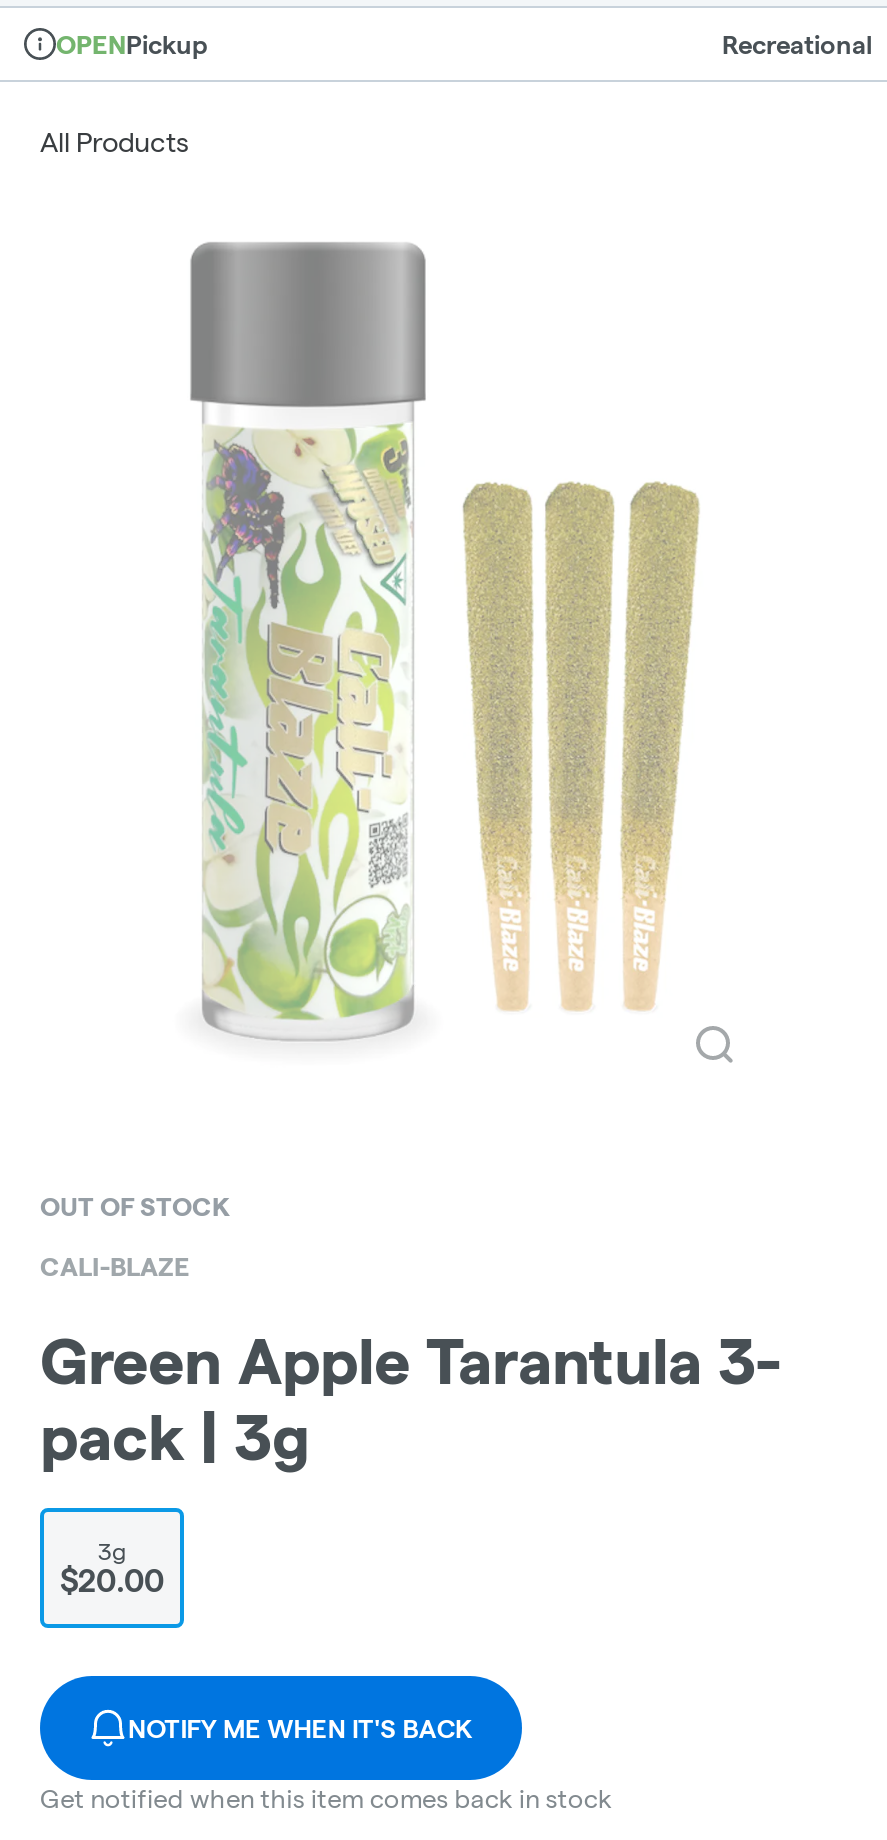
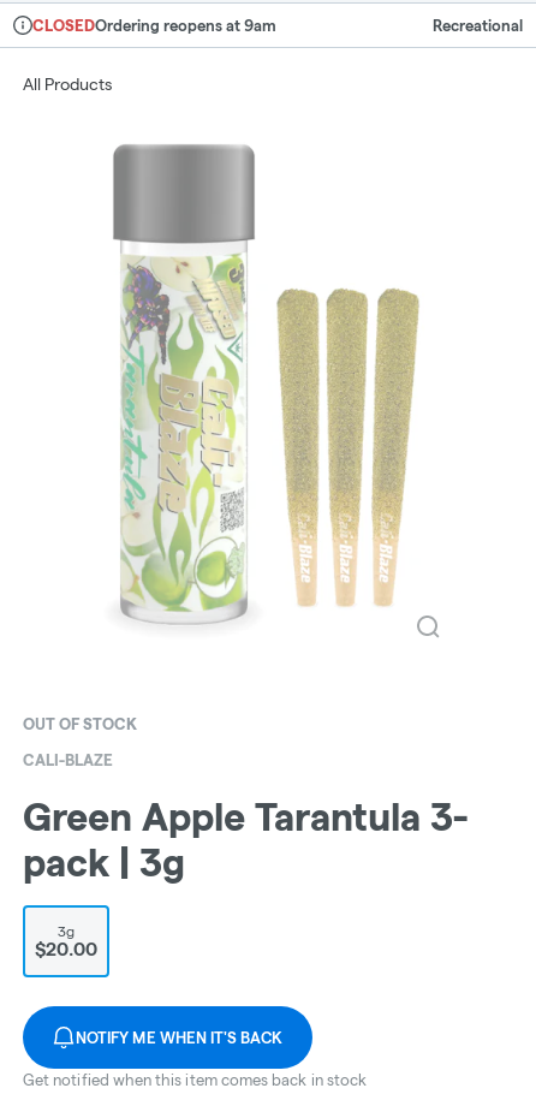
- OPENPickup
+ CLOSEDOrdering reopens at 9am
